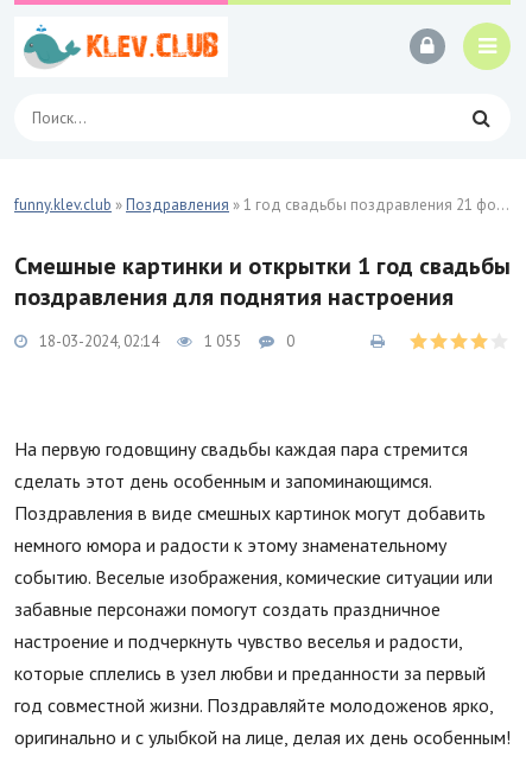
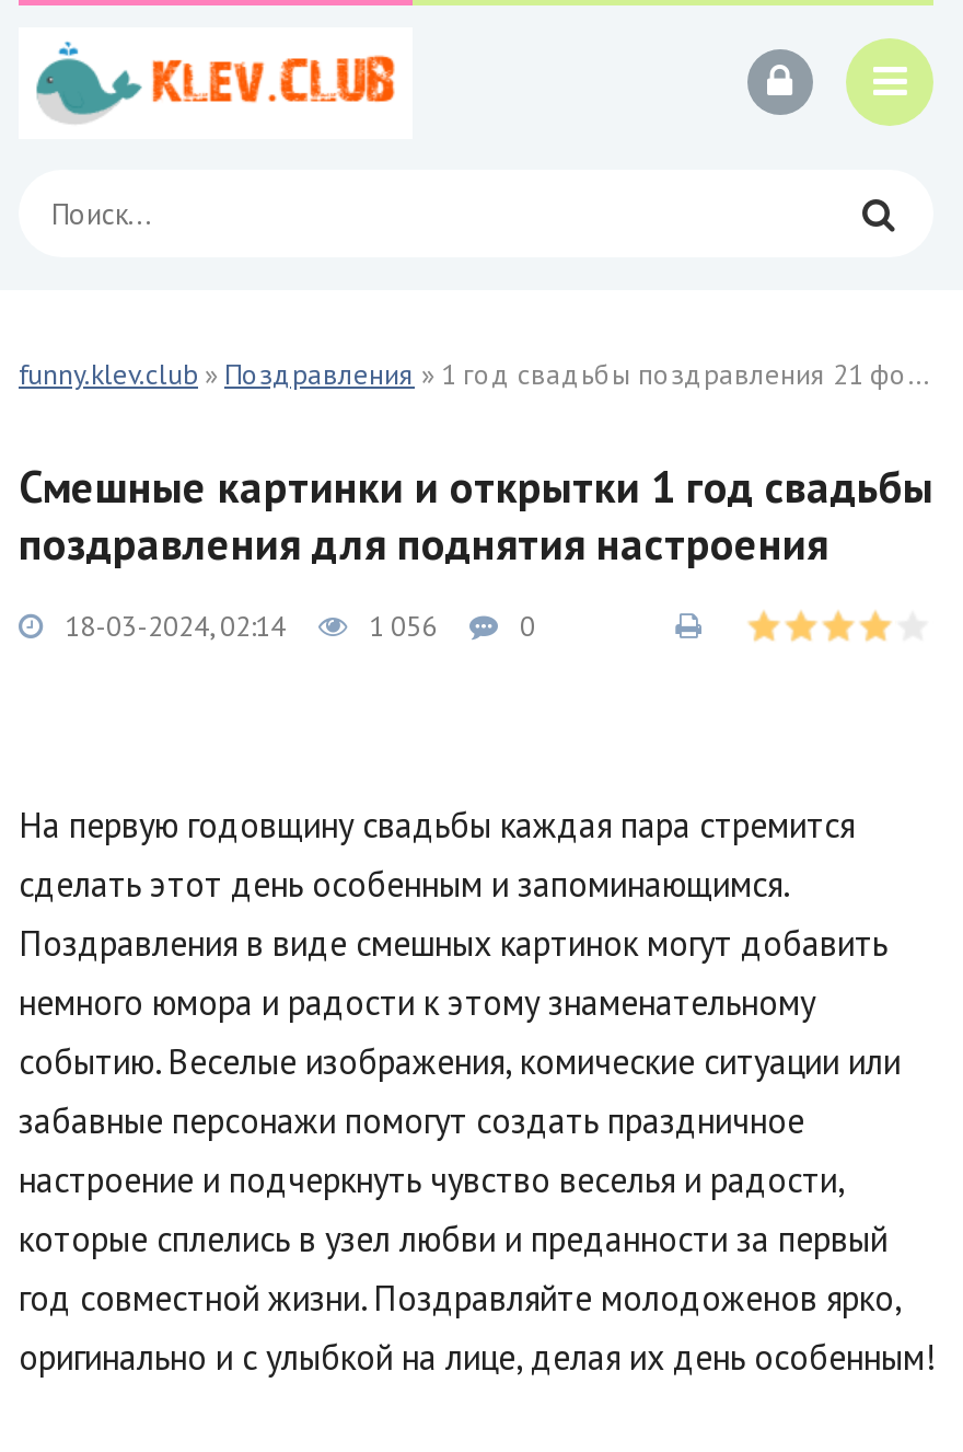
- 1 055
+ 1 056
